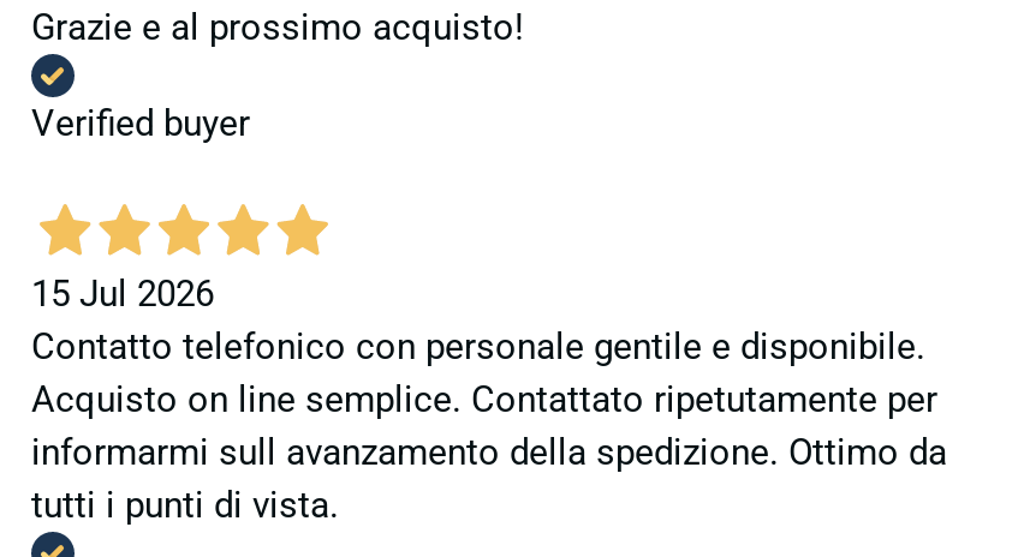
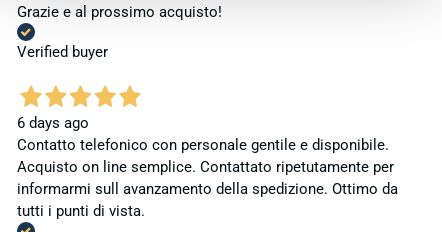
- 15 Jul 2026
+ 6 days ago
